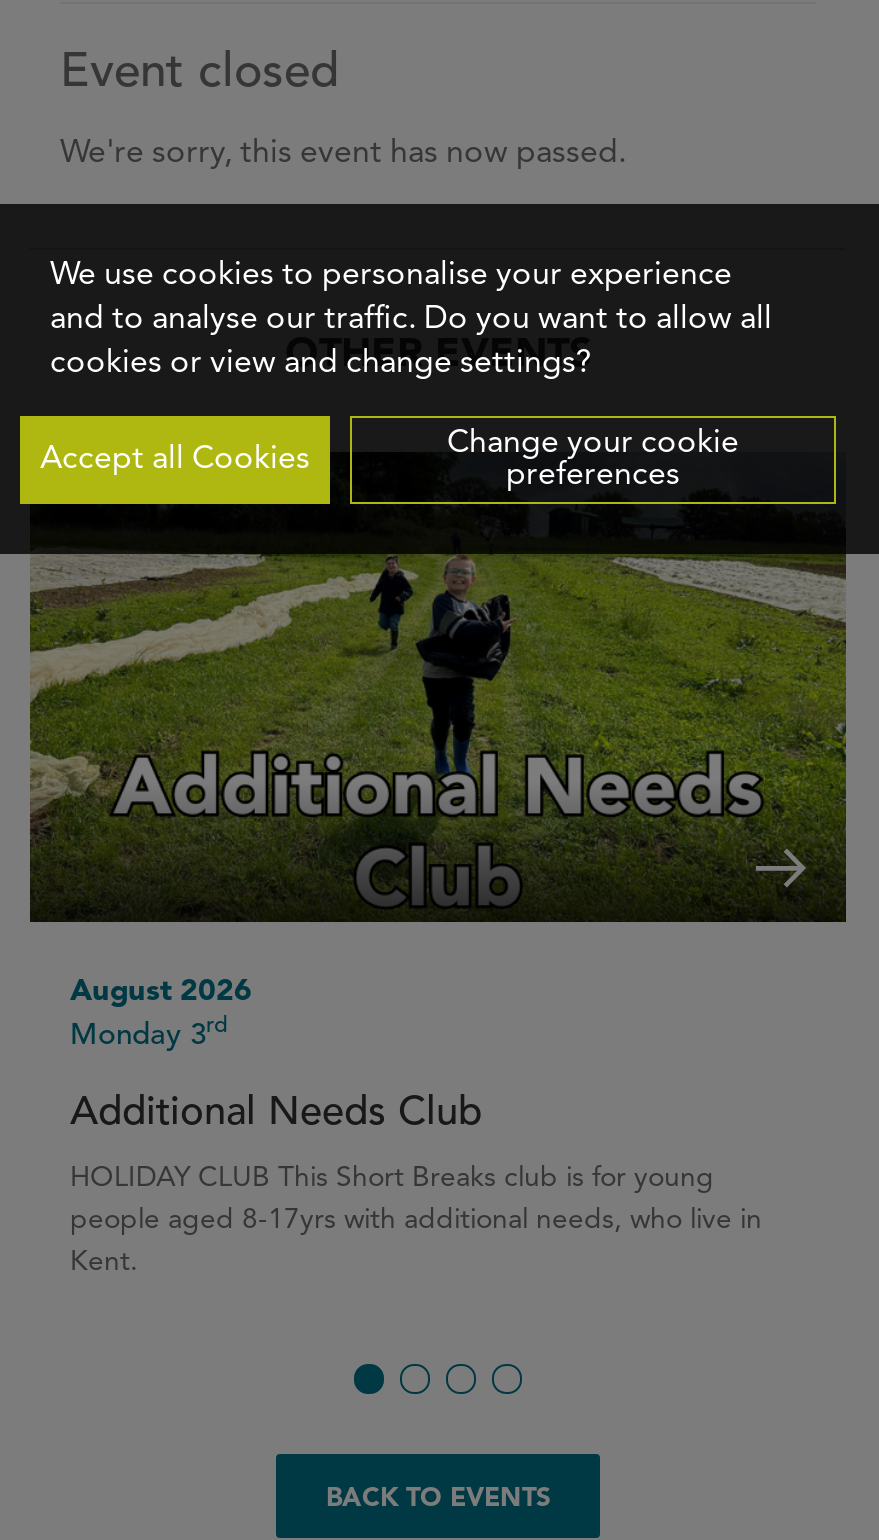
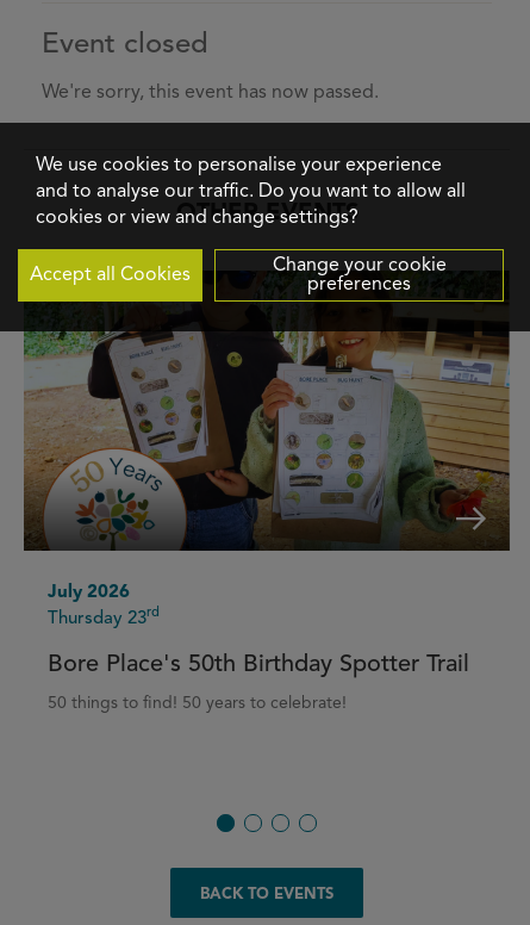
- [image]
- August 2026
- Monday 3rd
- Additional Needs Club
- HOLIDAY CLUB This Short Breaks club is for young
- people aged 8-17yrs with additional needs, who live in
- Kent.
+ [image]
+ July 2026
+ Thursday 23rd
+ Bore Place's 50th Birthday Spotter Trail
+ 50 things to find! 50 years to celebrate!
